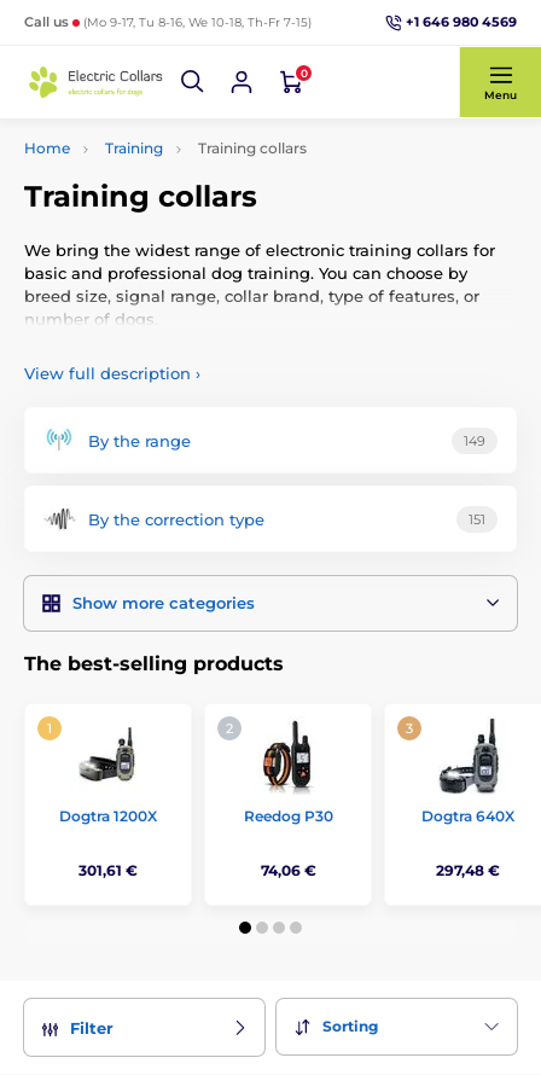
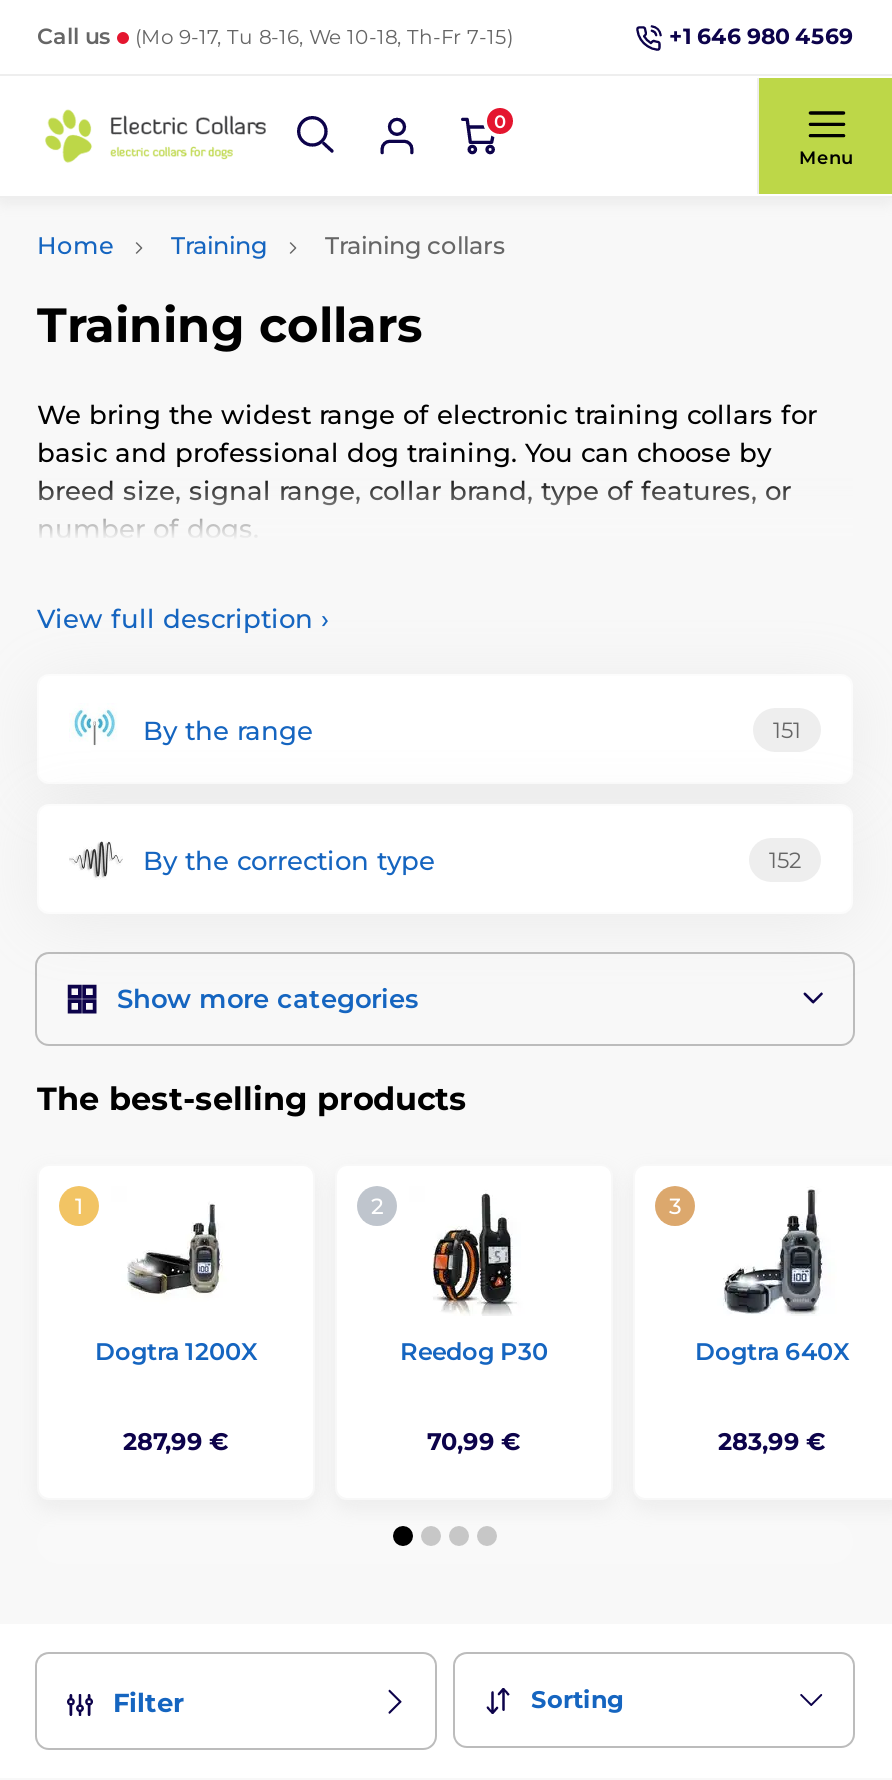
- 149
+ 151

- 151
+ 152

- 301,61 €
+ 287,99 €

- 74,06 €
+ 70,99 €

- 297,48 €
+ 283,99 €
